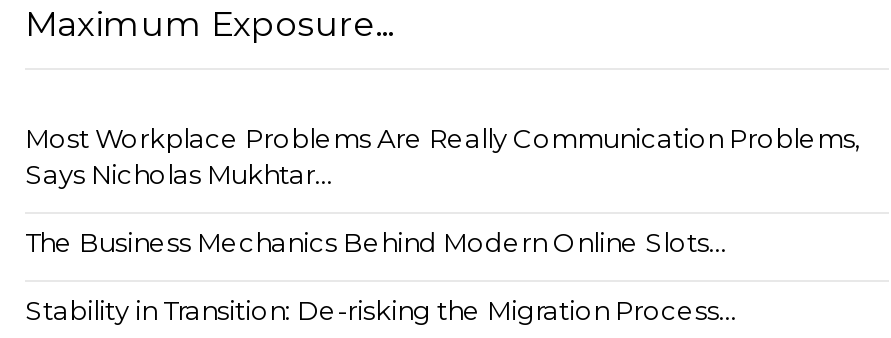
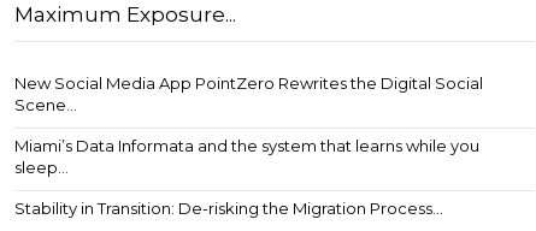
- Most Workplace Problems Are Really Communication Problems,
- Says Nicholas Mukhtar...
+ New Social Media App PointZero Rewrites the Digital Social
+ Scene...

- The Business Mechanics Behind Modern Online Slots...
+ Miami’s Data Informata and the system that learns while you
+ sleep...
